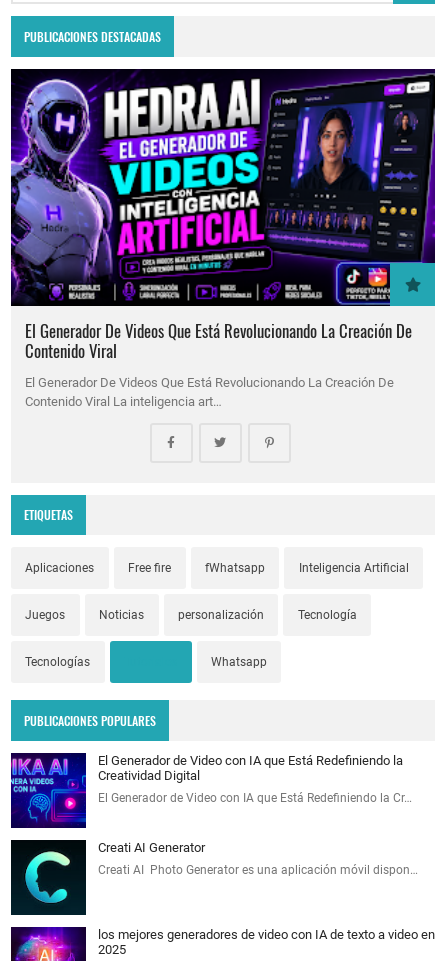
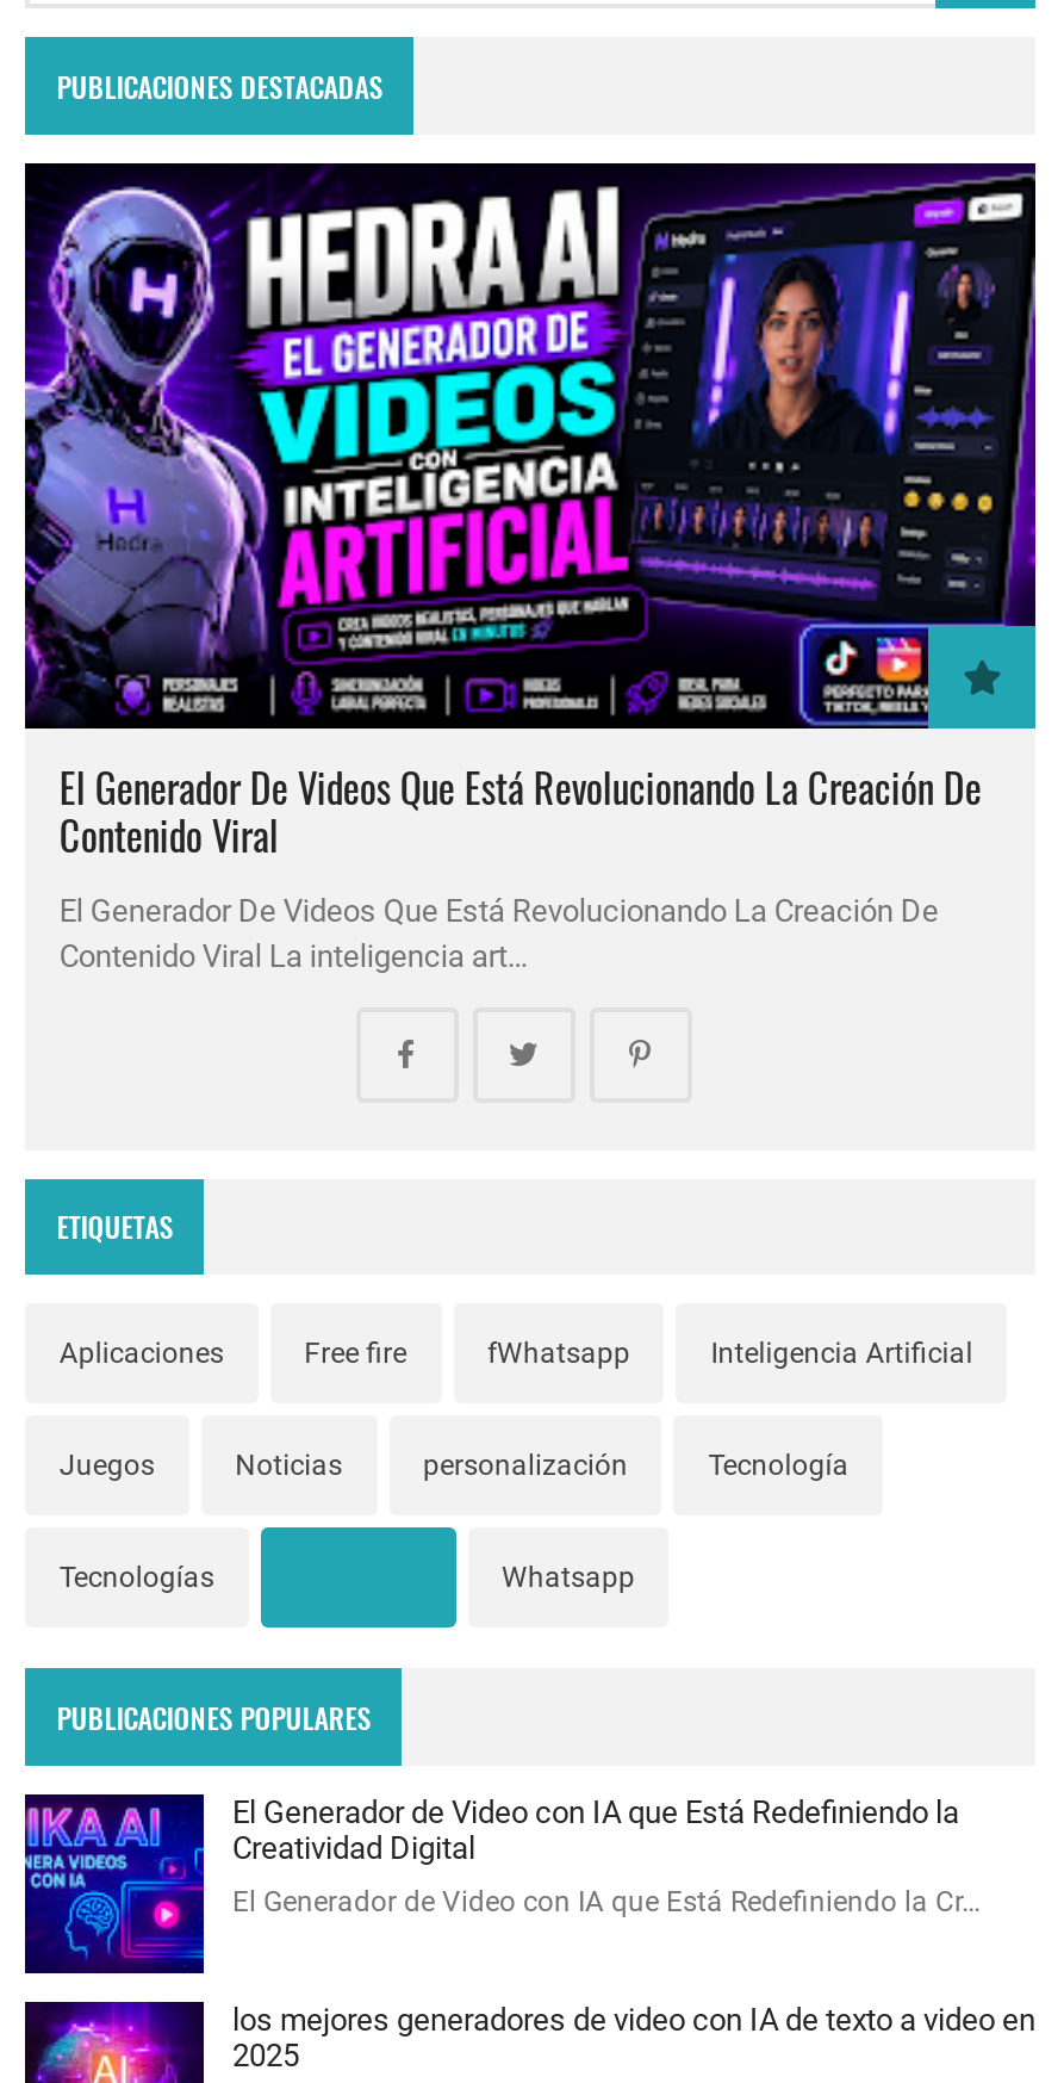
- [image]
- Creati AI Generator
- Creati AI Photo Generator es una aplicación móvil dispon…
